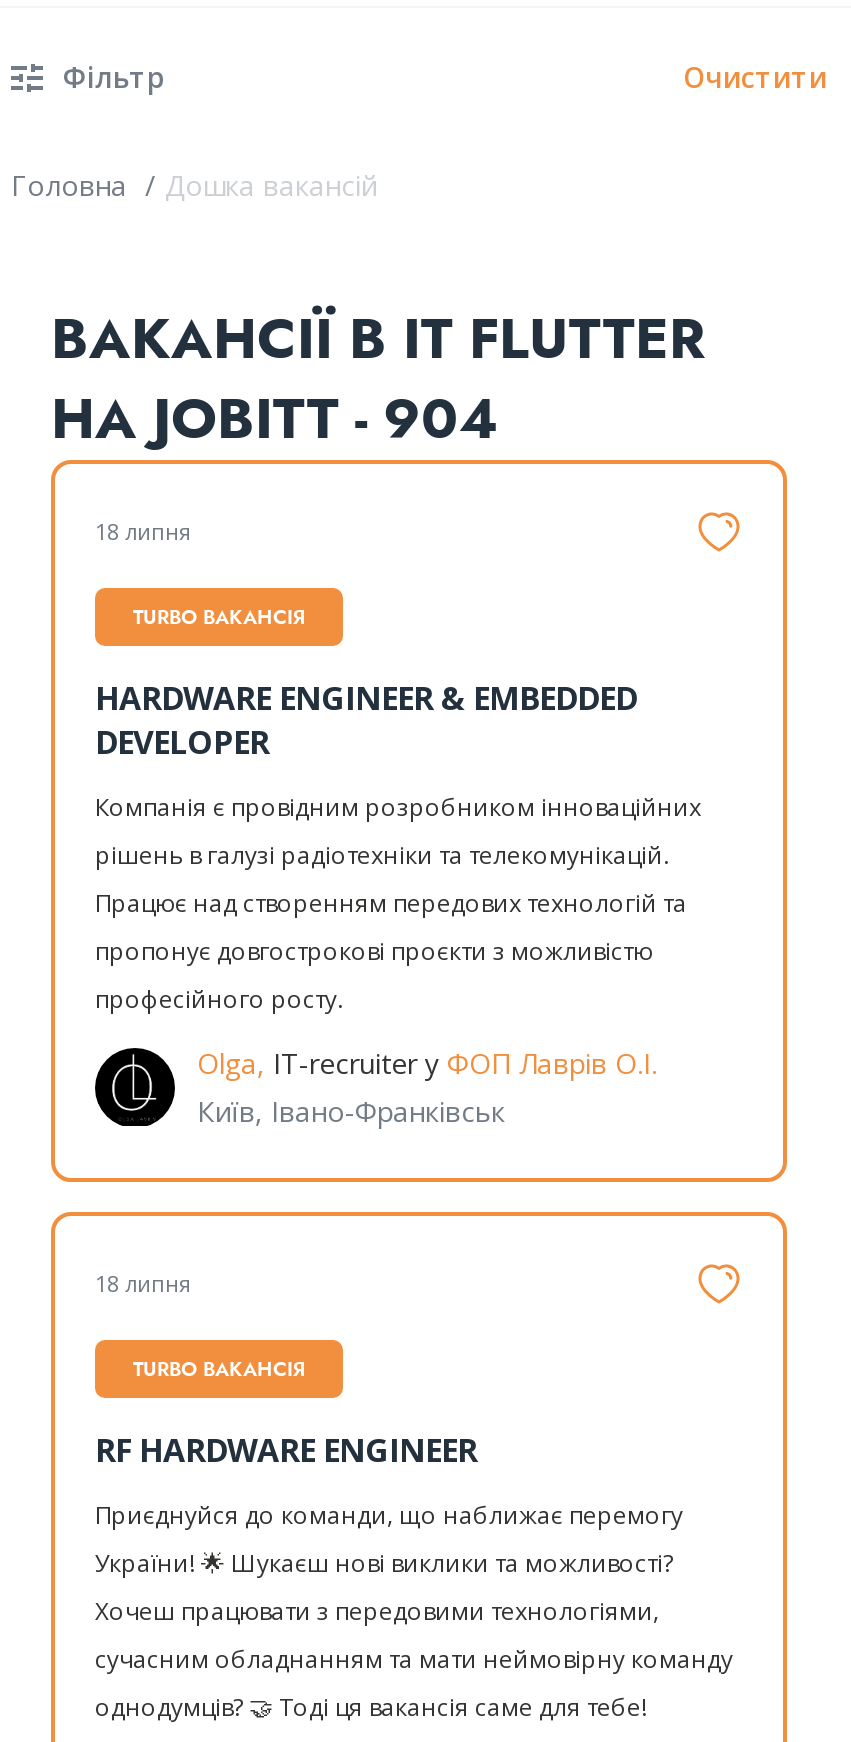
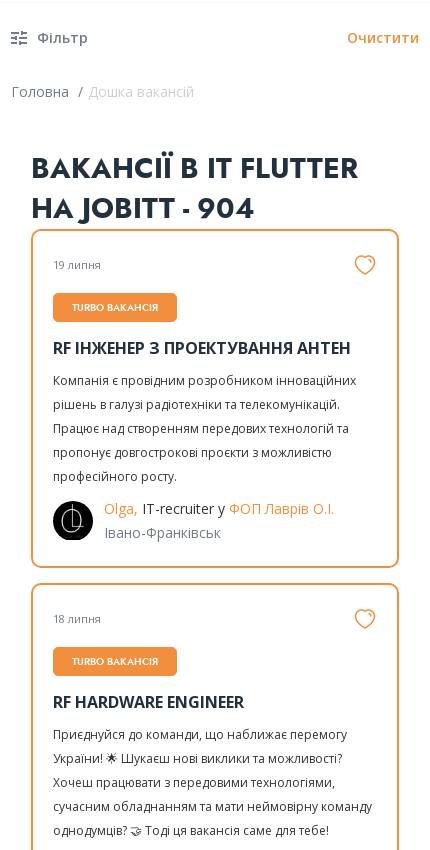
- 18 липня
+ 19 липня

- HARDWARE ENGINEER & EMBEDDED
- DEVELOPER
+ RF ІНЖЕНЕР З ПРОЕКТУВАННЯ АНТЕН

- Київ, Івано-Франківськ
+ Івано-Франківськ
